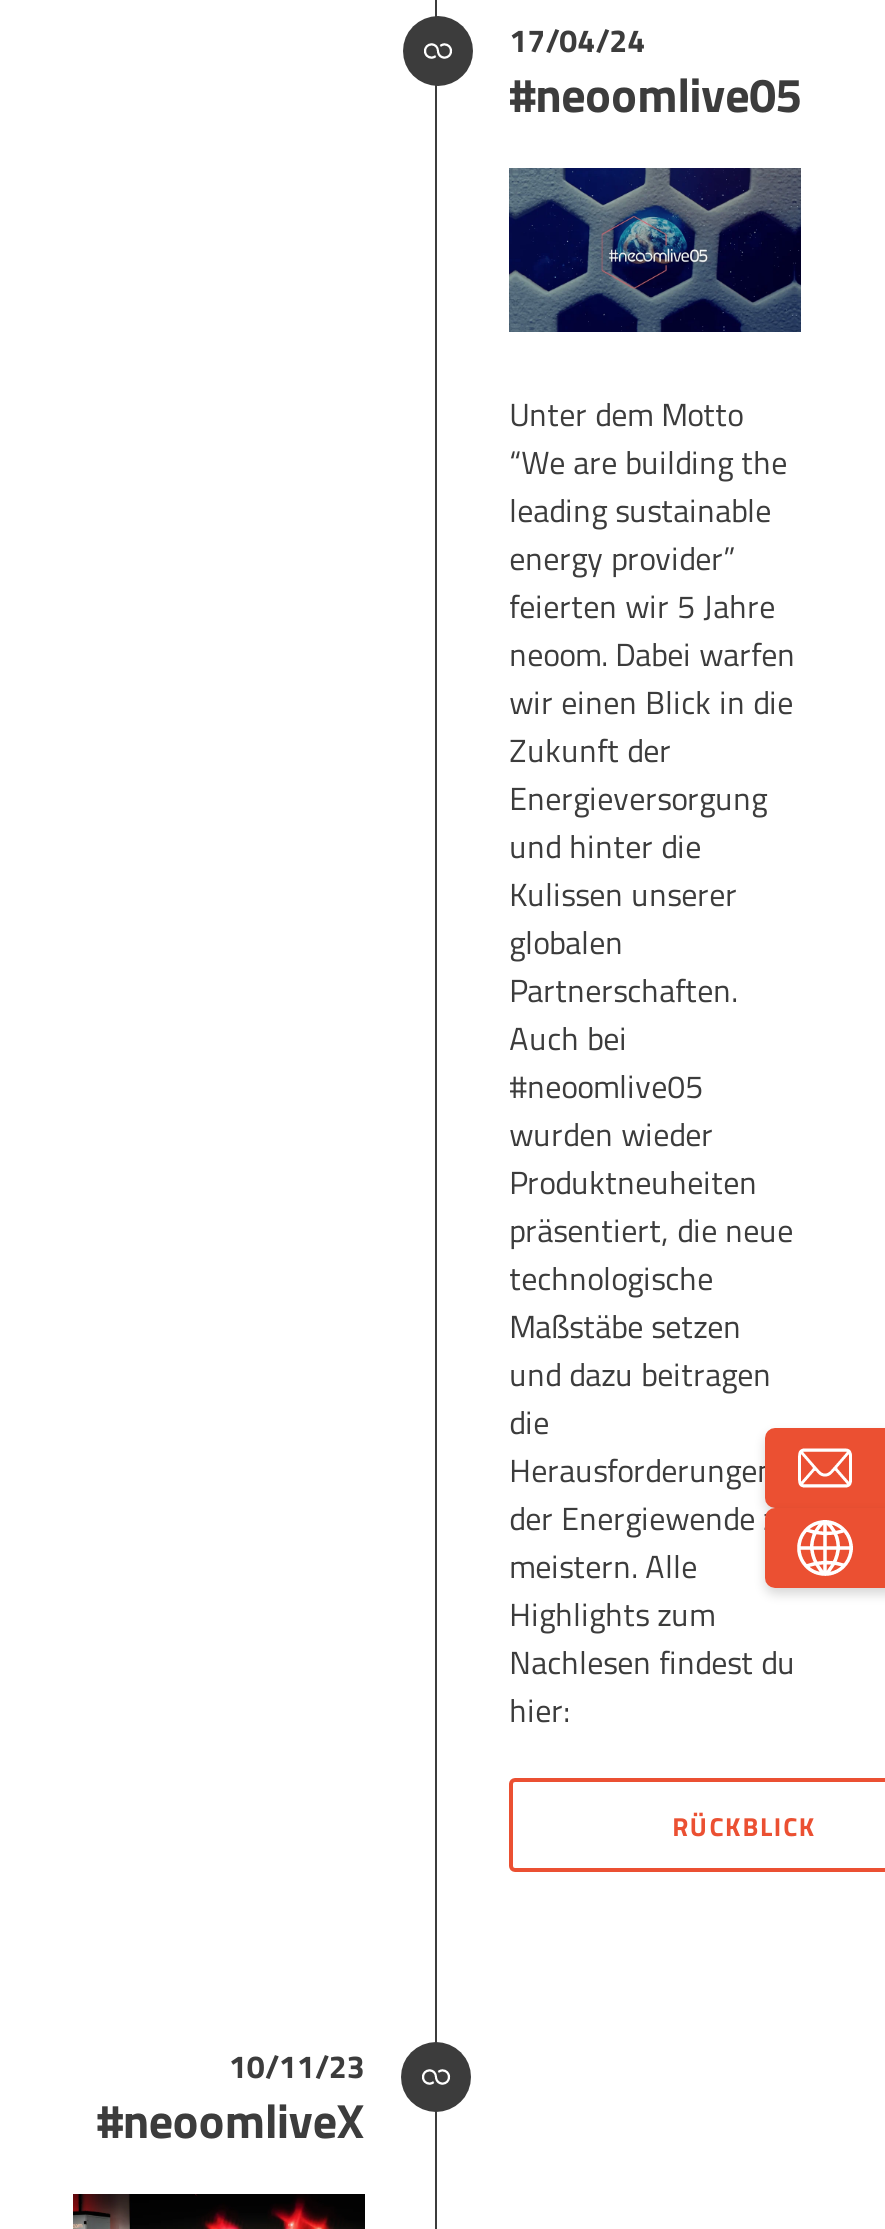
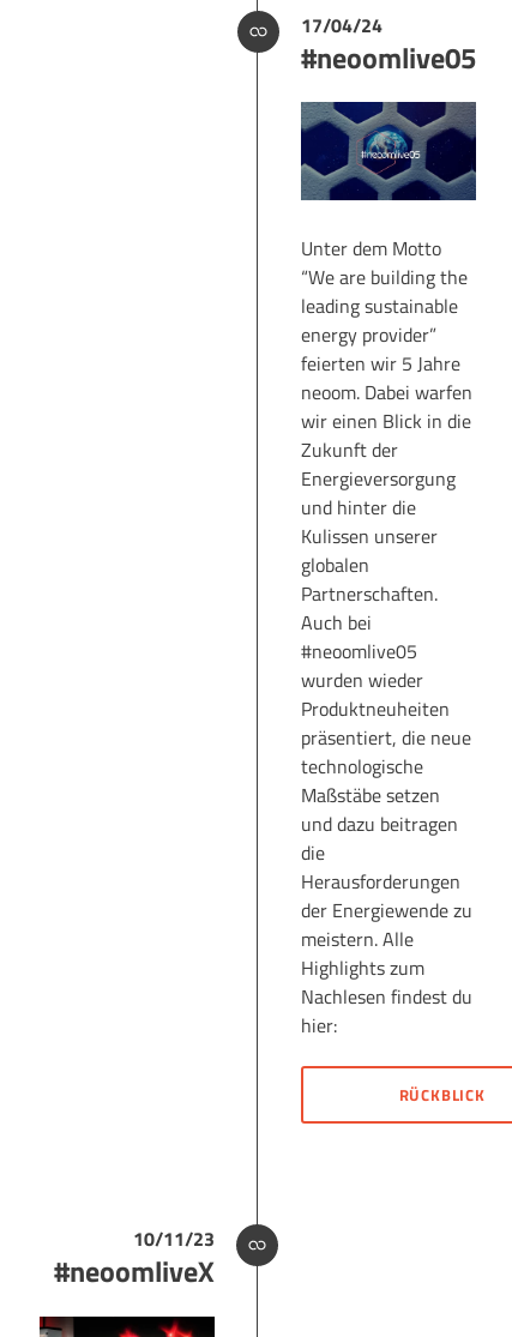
- [image]
